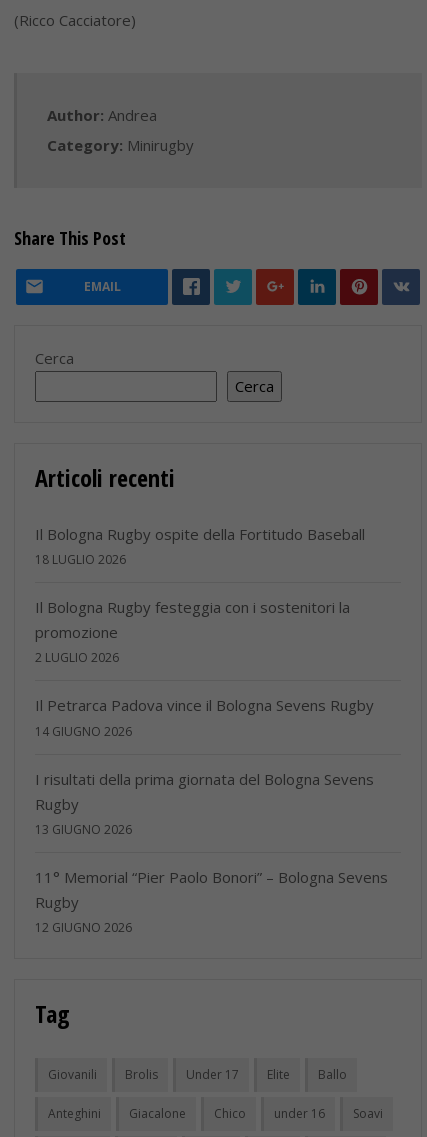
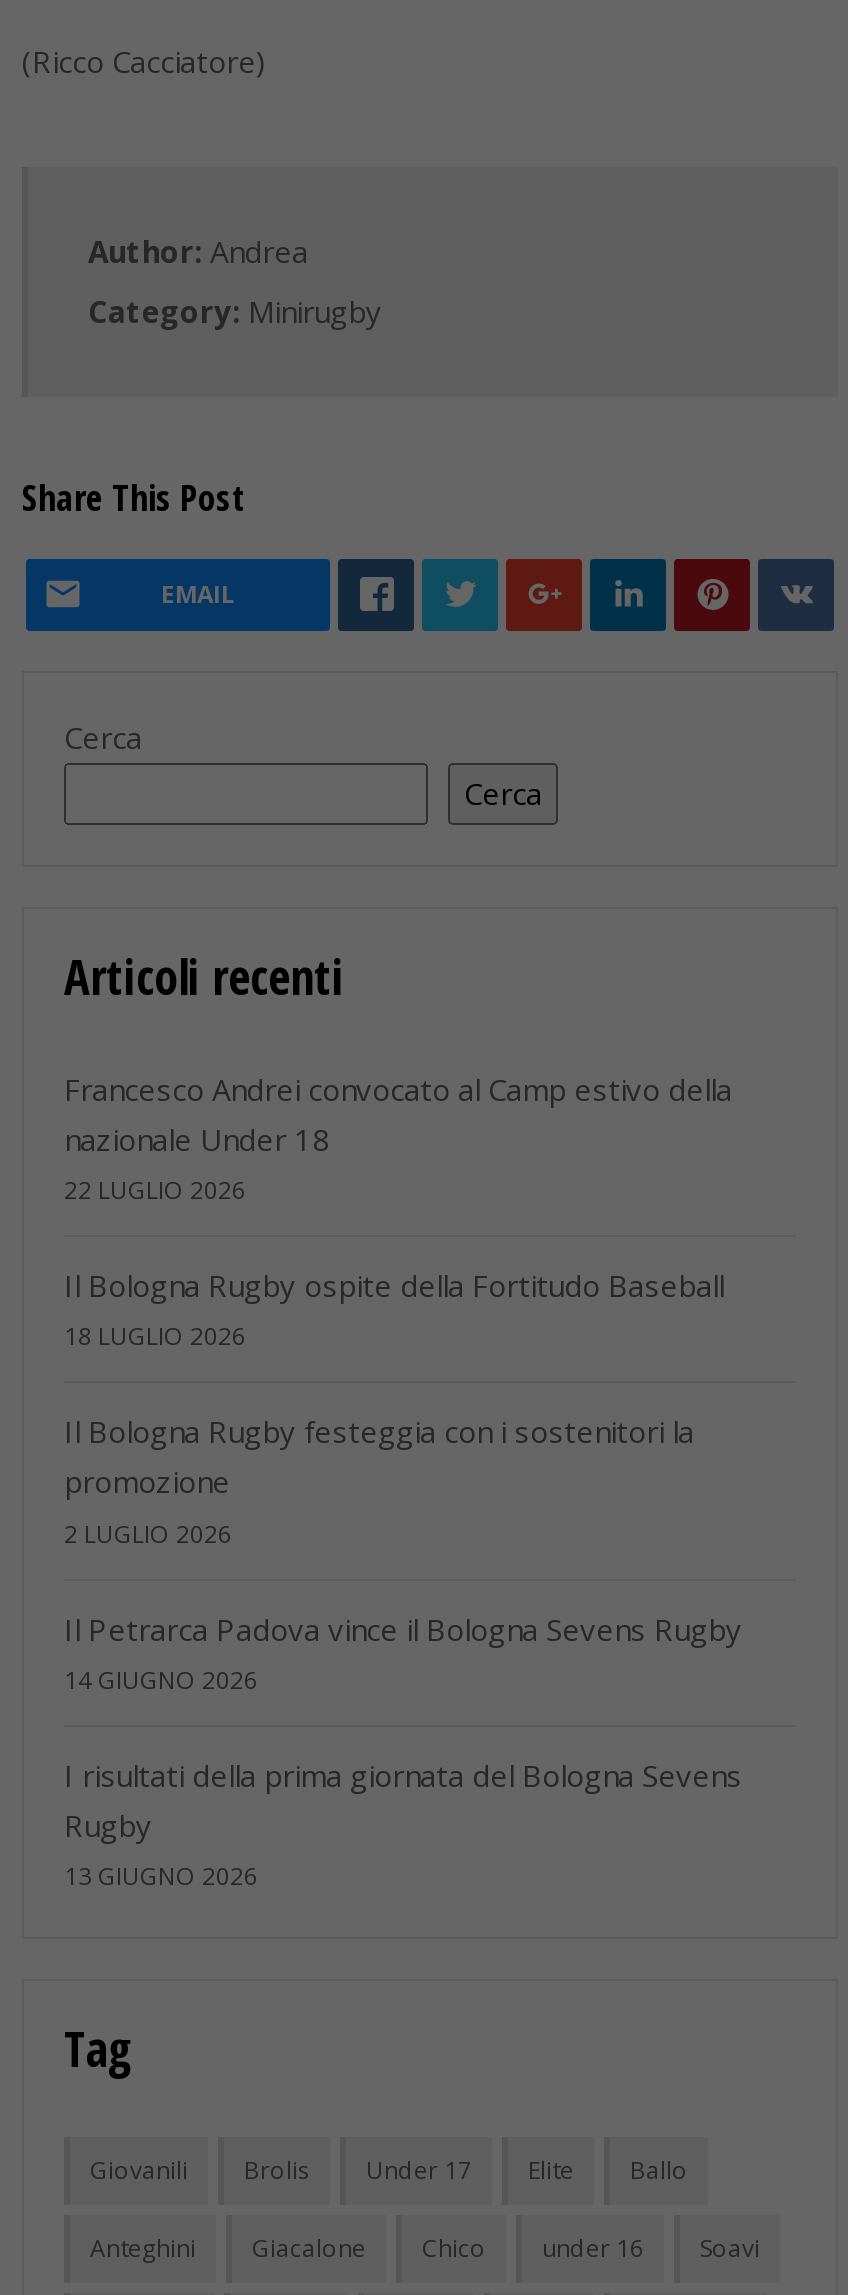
+ Francesco Andrei convocato al Camp estivo della
+ nazionale Under 18
+ 22 LUGLIO 2026

moved down: Il Bologna Rugby ospite della Fortitudo Baseball | 18 LUGLIO 2026 | Il Bologna Rugby festeggia con i sostenitori la | ... | Rugby | 13 GIUGNO 2026

- 11° Memorial “Pier Paolo Bonori” – Bologna Sevens
- Rugby
- 12 GIUGNO 2026
